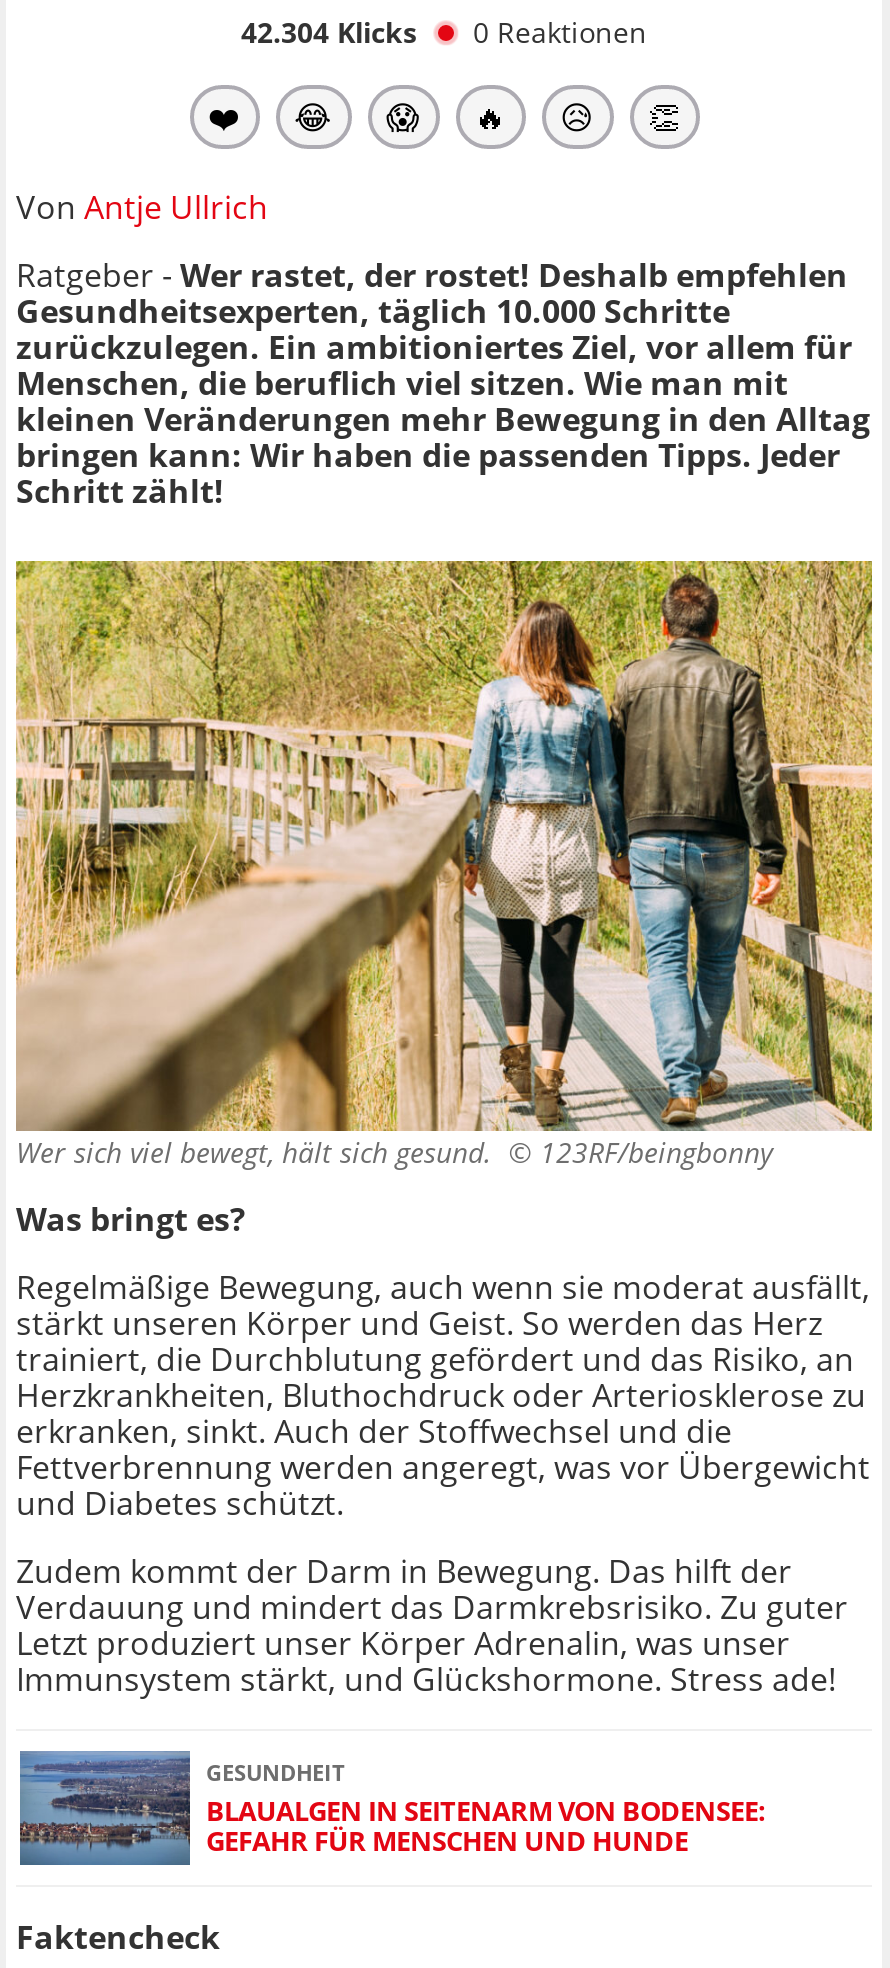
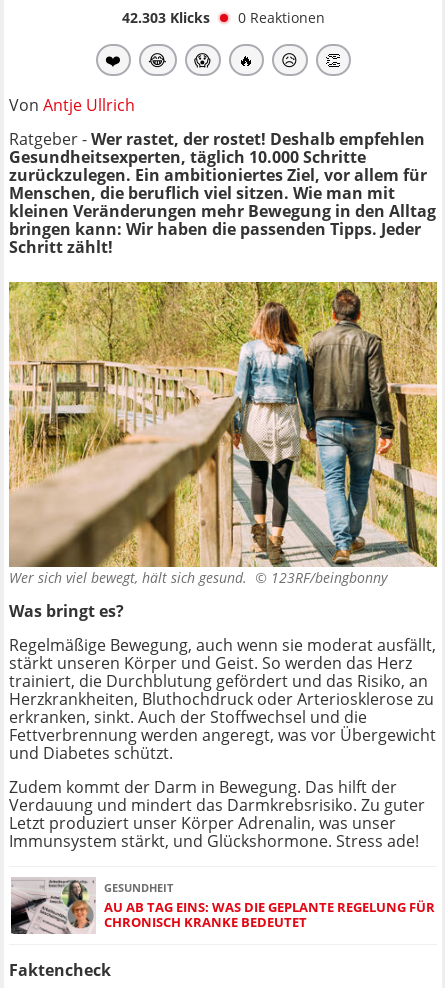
- 42.304 Klicks 0 Reaktionen
+ 42.303 Klicks 0 Reaktionen

- [image]
- BLAUALGEN IN SEITENARM VON BODENSEE:
- GEFAHR FÜR MENSCHEN UND HUNDE
+ [image]
+ AU AB TAG EINS: WAS DIE GEPLANTE REGELUNG FÜR
+ CHRONISCH KRANKE BEDEUTET
